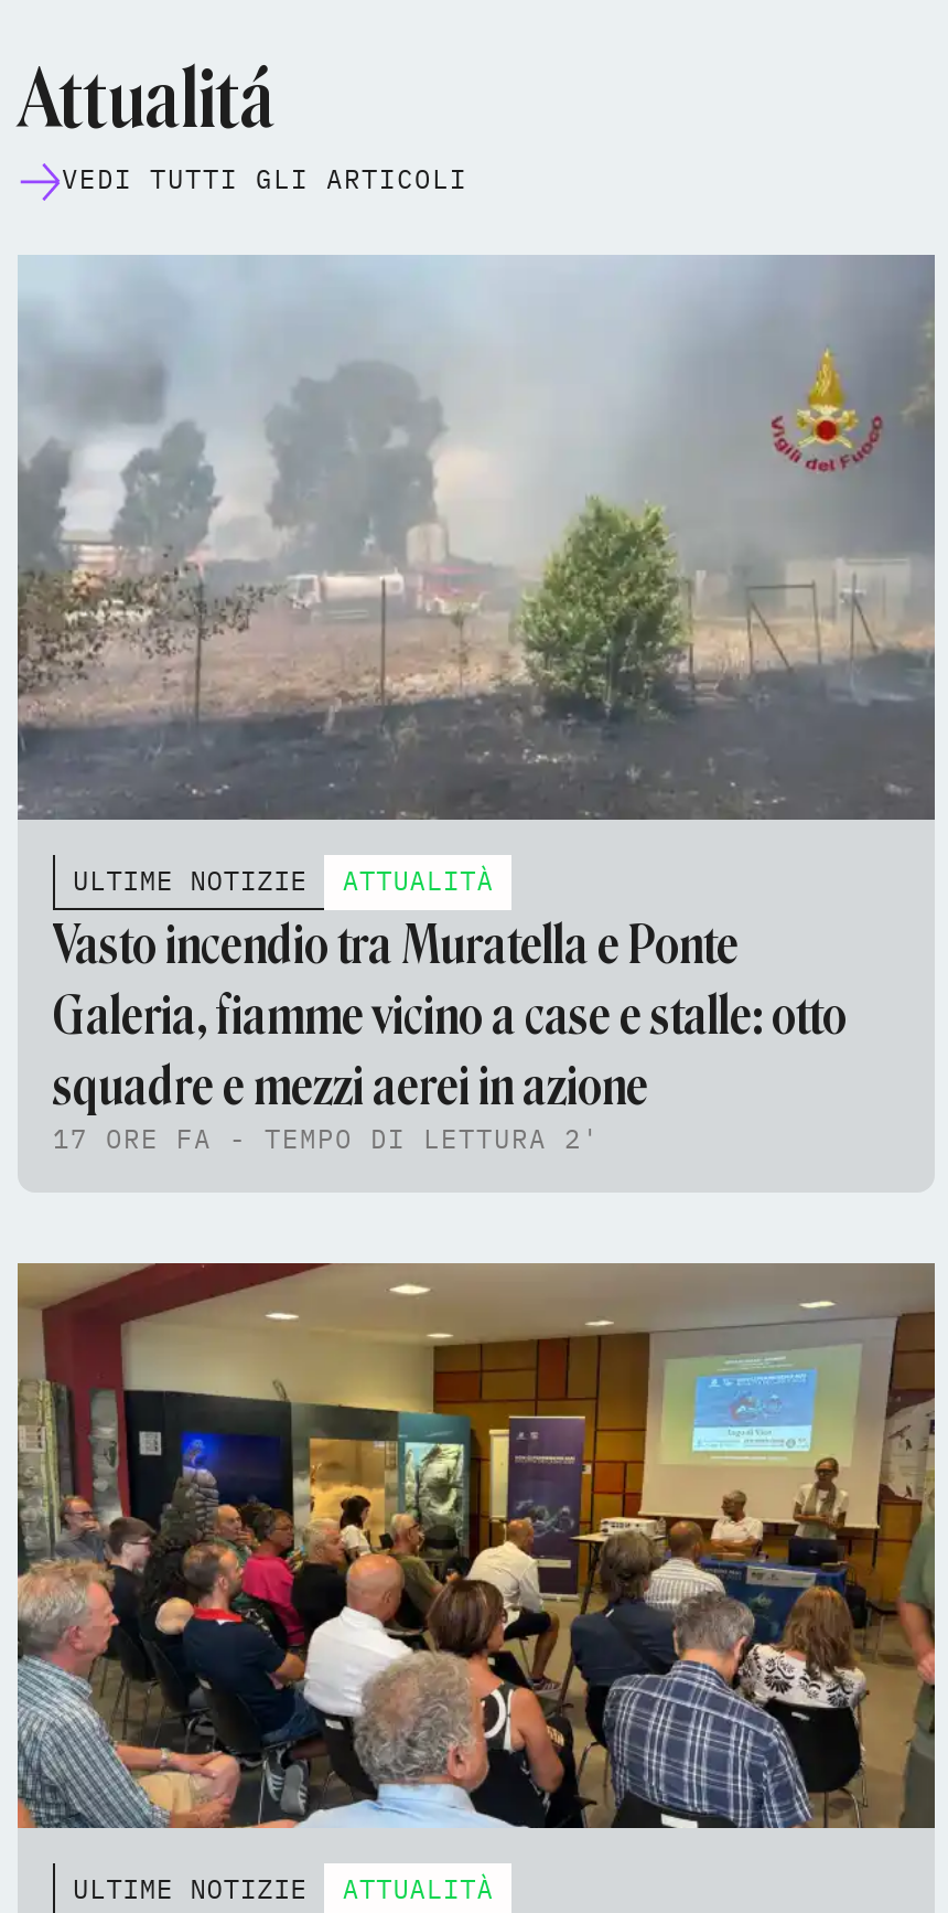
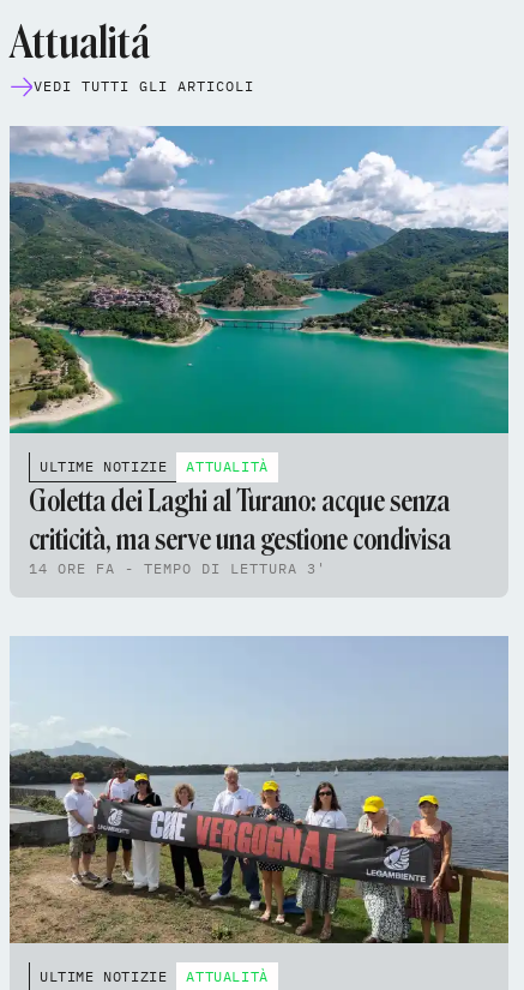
- [image]
+ [image]

- Vasto incendio tra Muratella e Ponte
- Galeria, fiamme vicino a case e stalle: otto
- squadre e mezzi aerei in azione
- 17 ORE FA - TEMPO DI LETTURA 2'
+ Goletta dei Laghi al Turano: acque senza
+ criticità, ma serve una gestione condivisa
+ 14 ORE FA - TEMPO DI LETTURA 3'

- [image]
+ [image]
